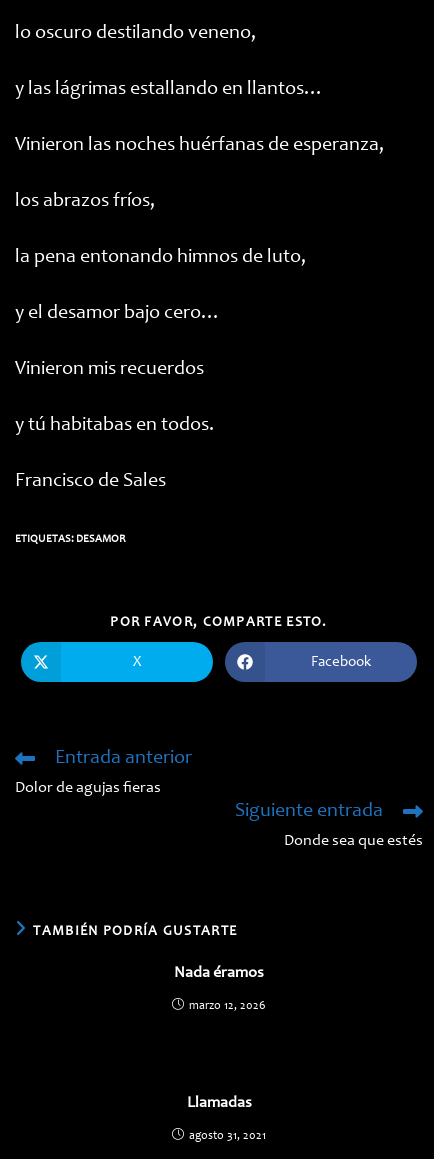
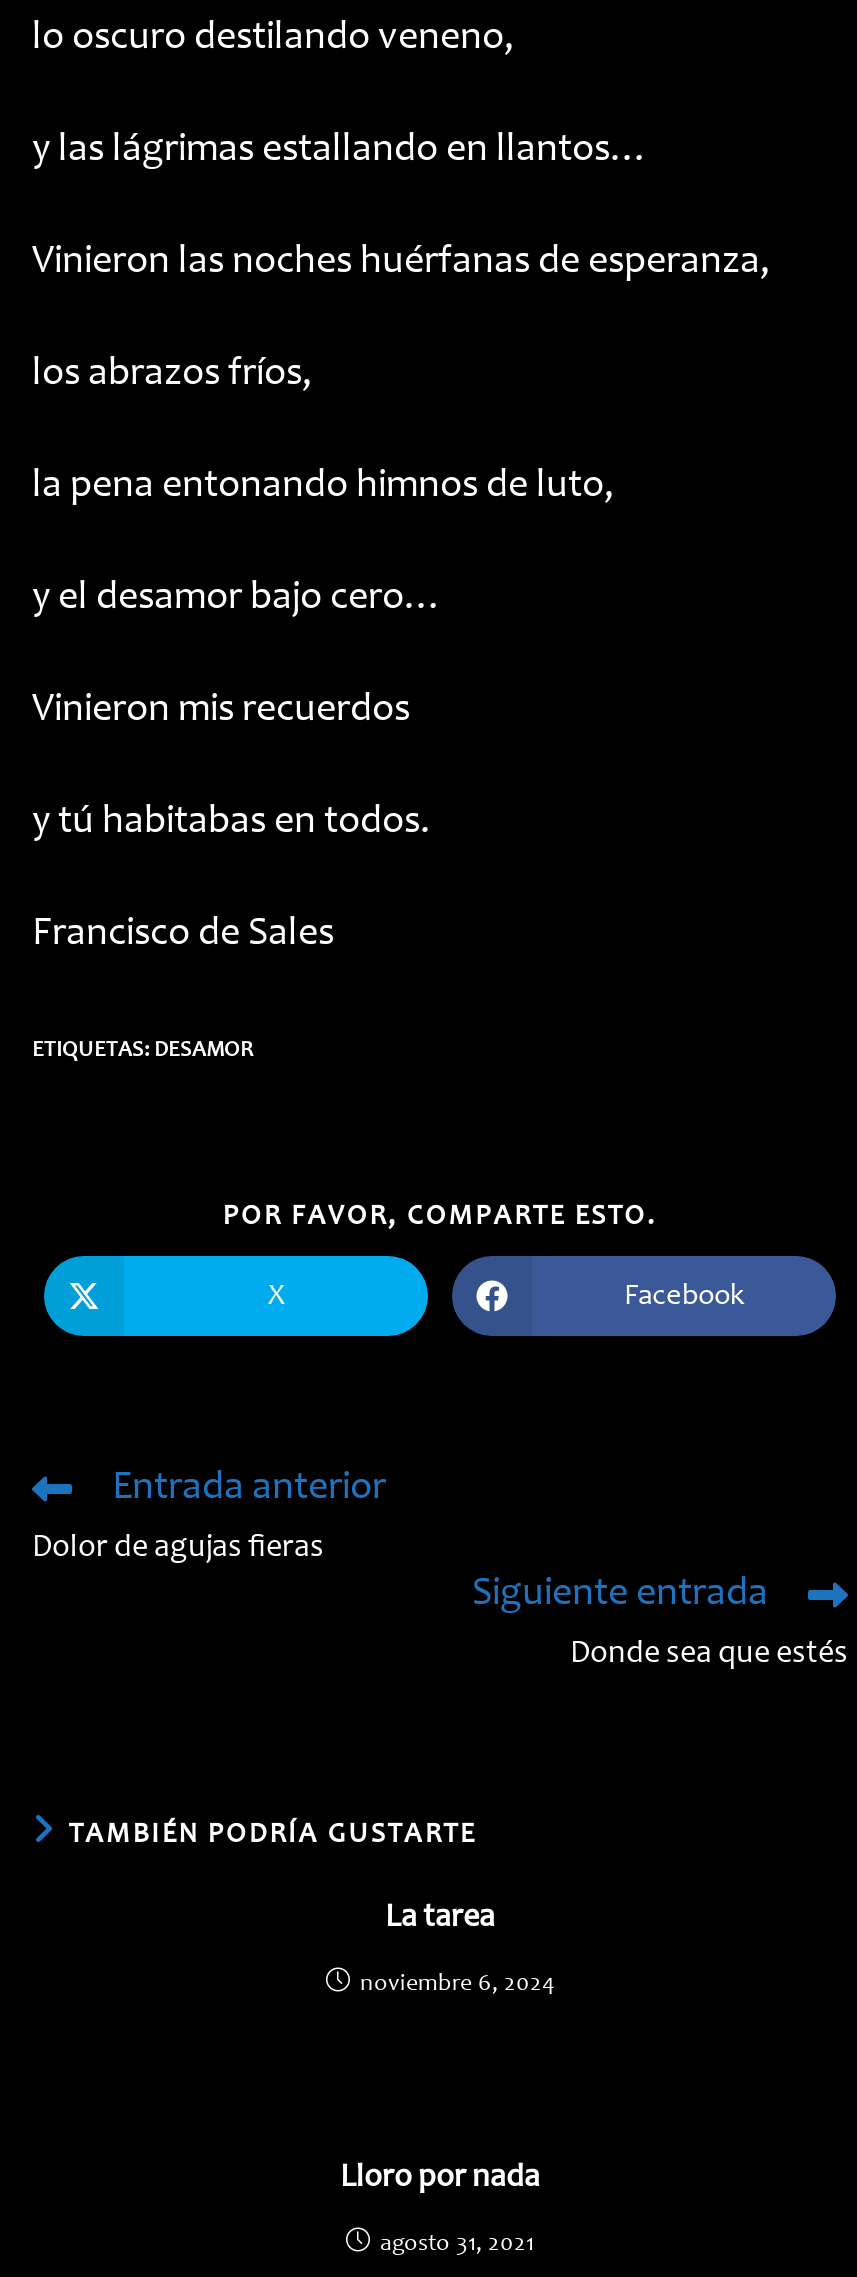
- Nada éramos
+ La tarea

- marzo 12, 2026
+ noviembre 6, 2024

- Llamadas
+ Lloro por nada
